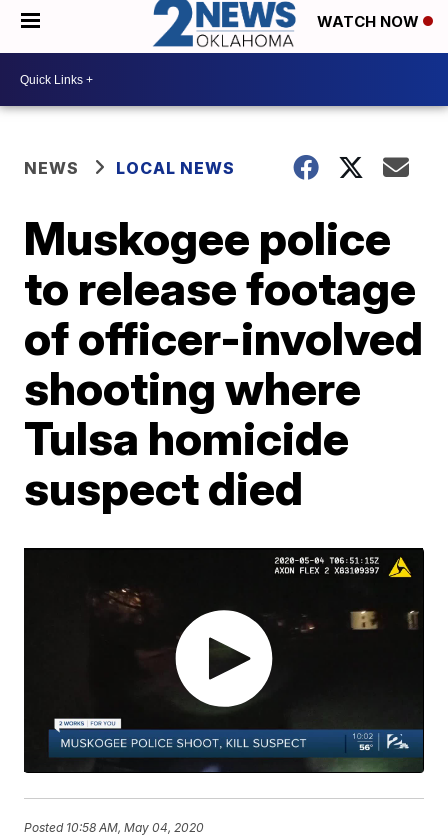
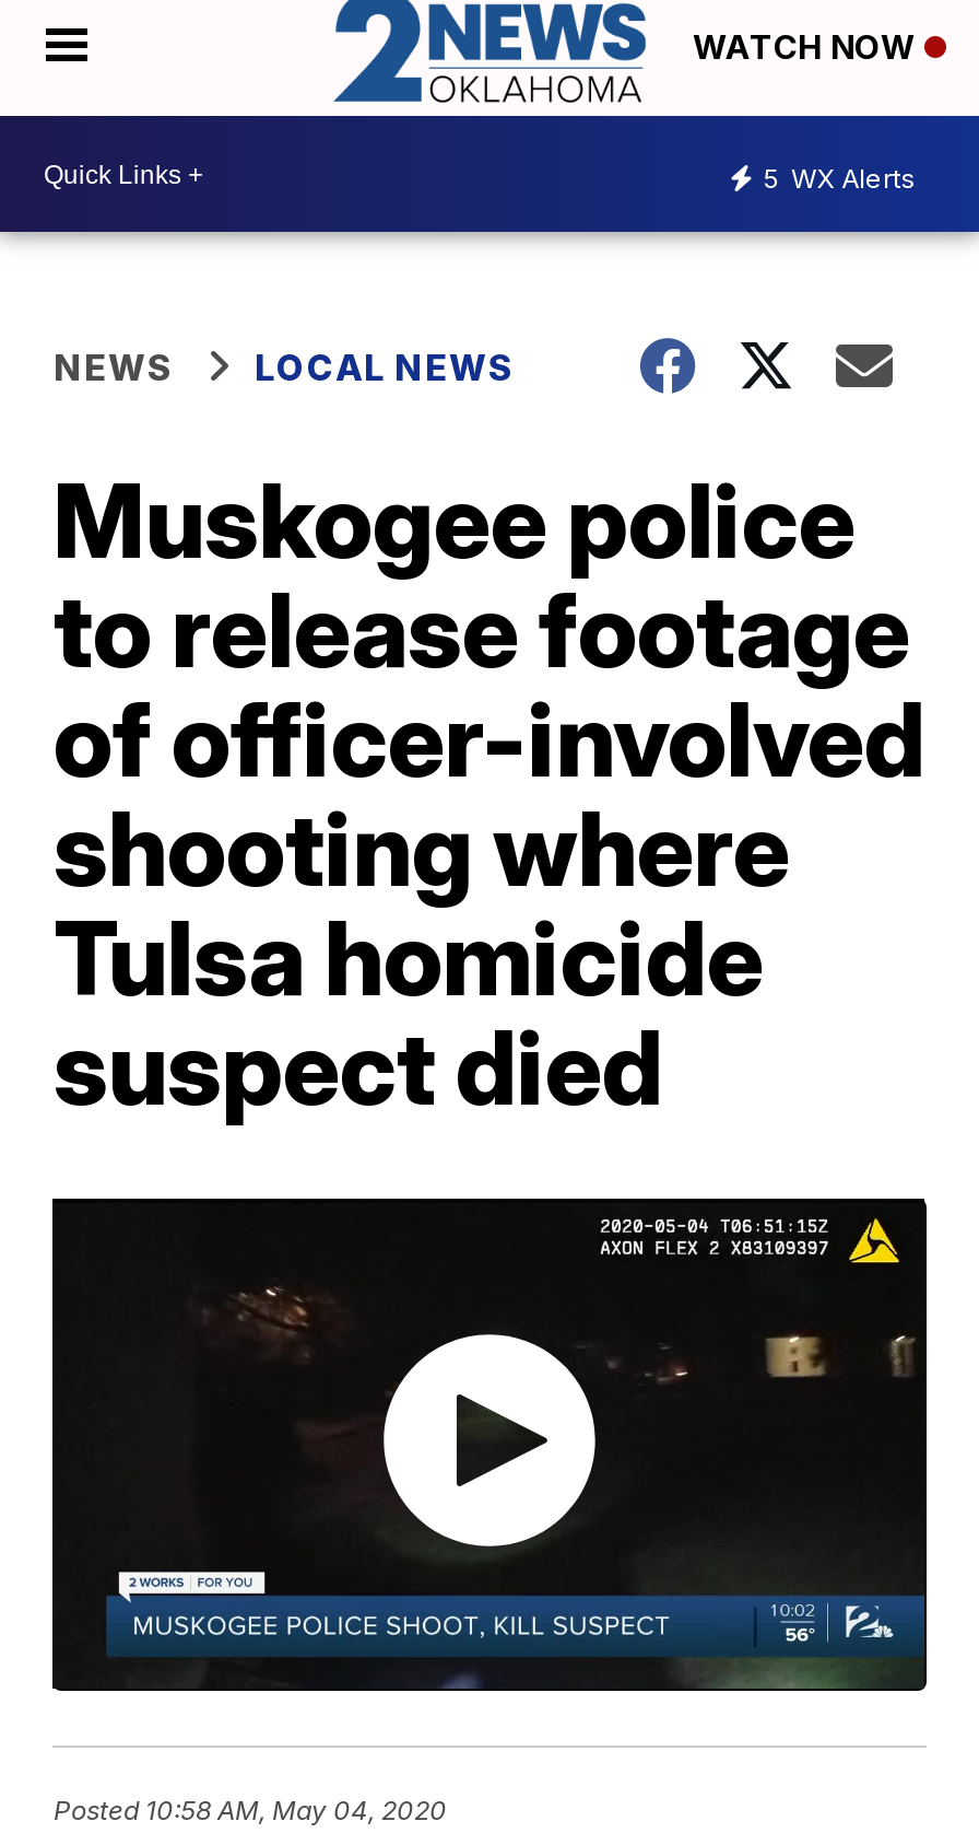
+ 5 WX Alerts
